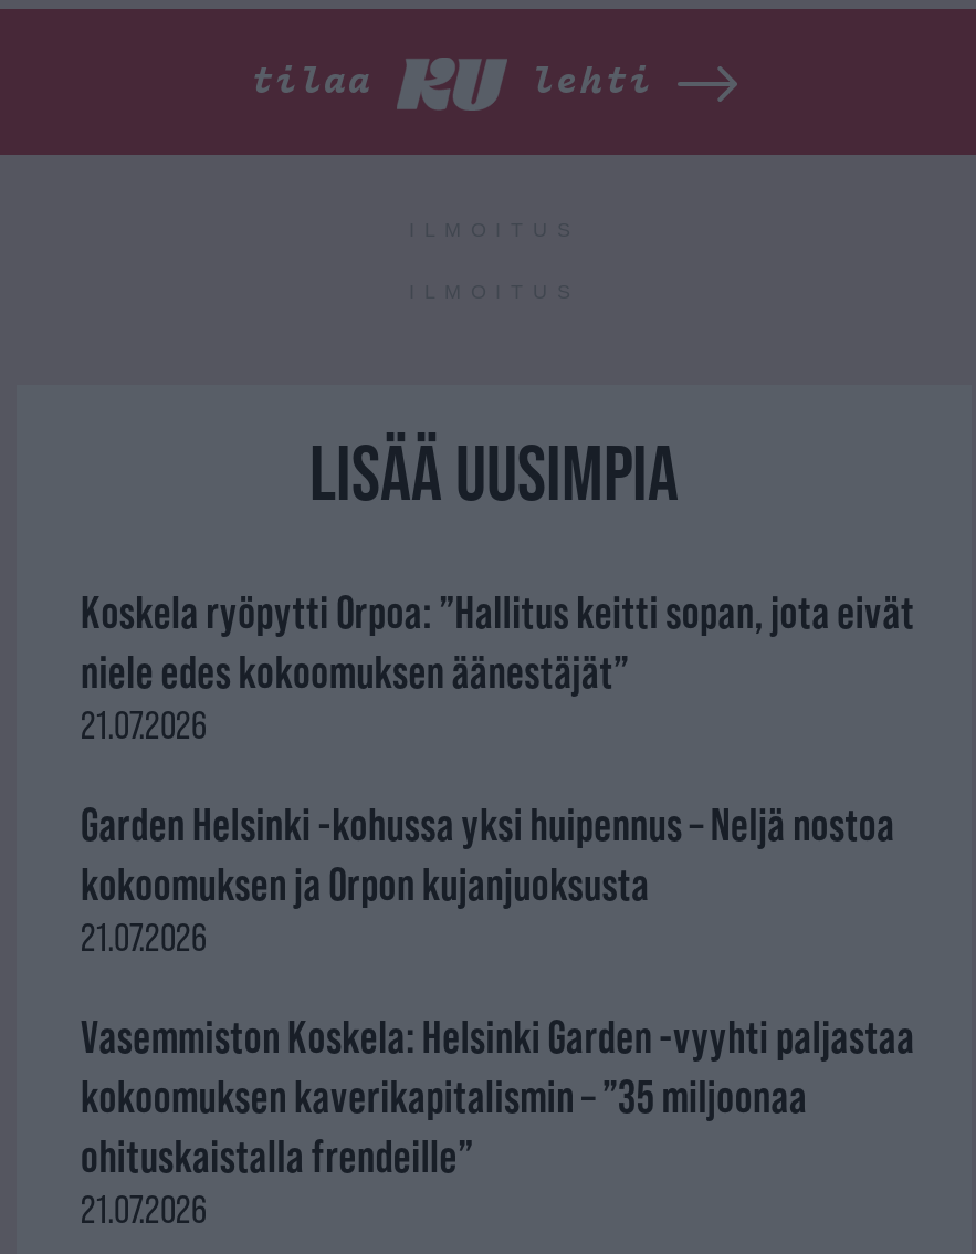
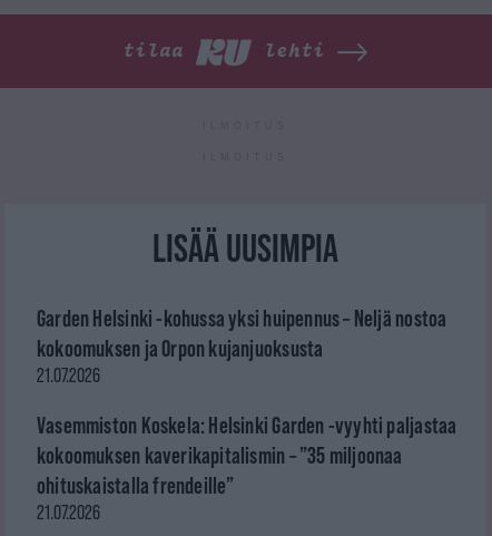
- Koskela ryöpytti Orpoa: ”Hallitus keitti sopan, jota eivät
- niele edes kokoomuksen äänestäjät”
- 21.07.2026
